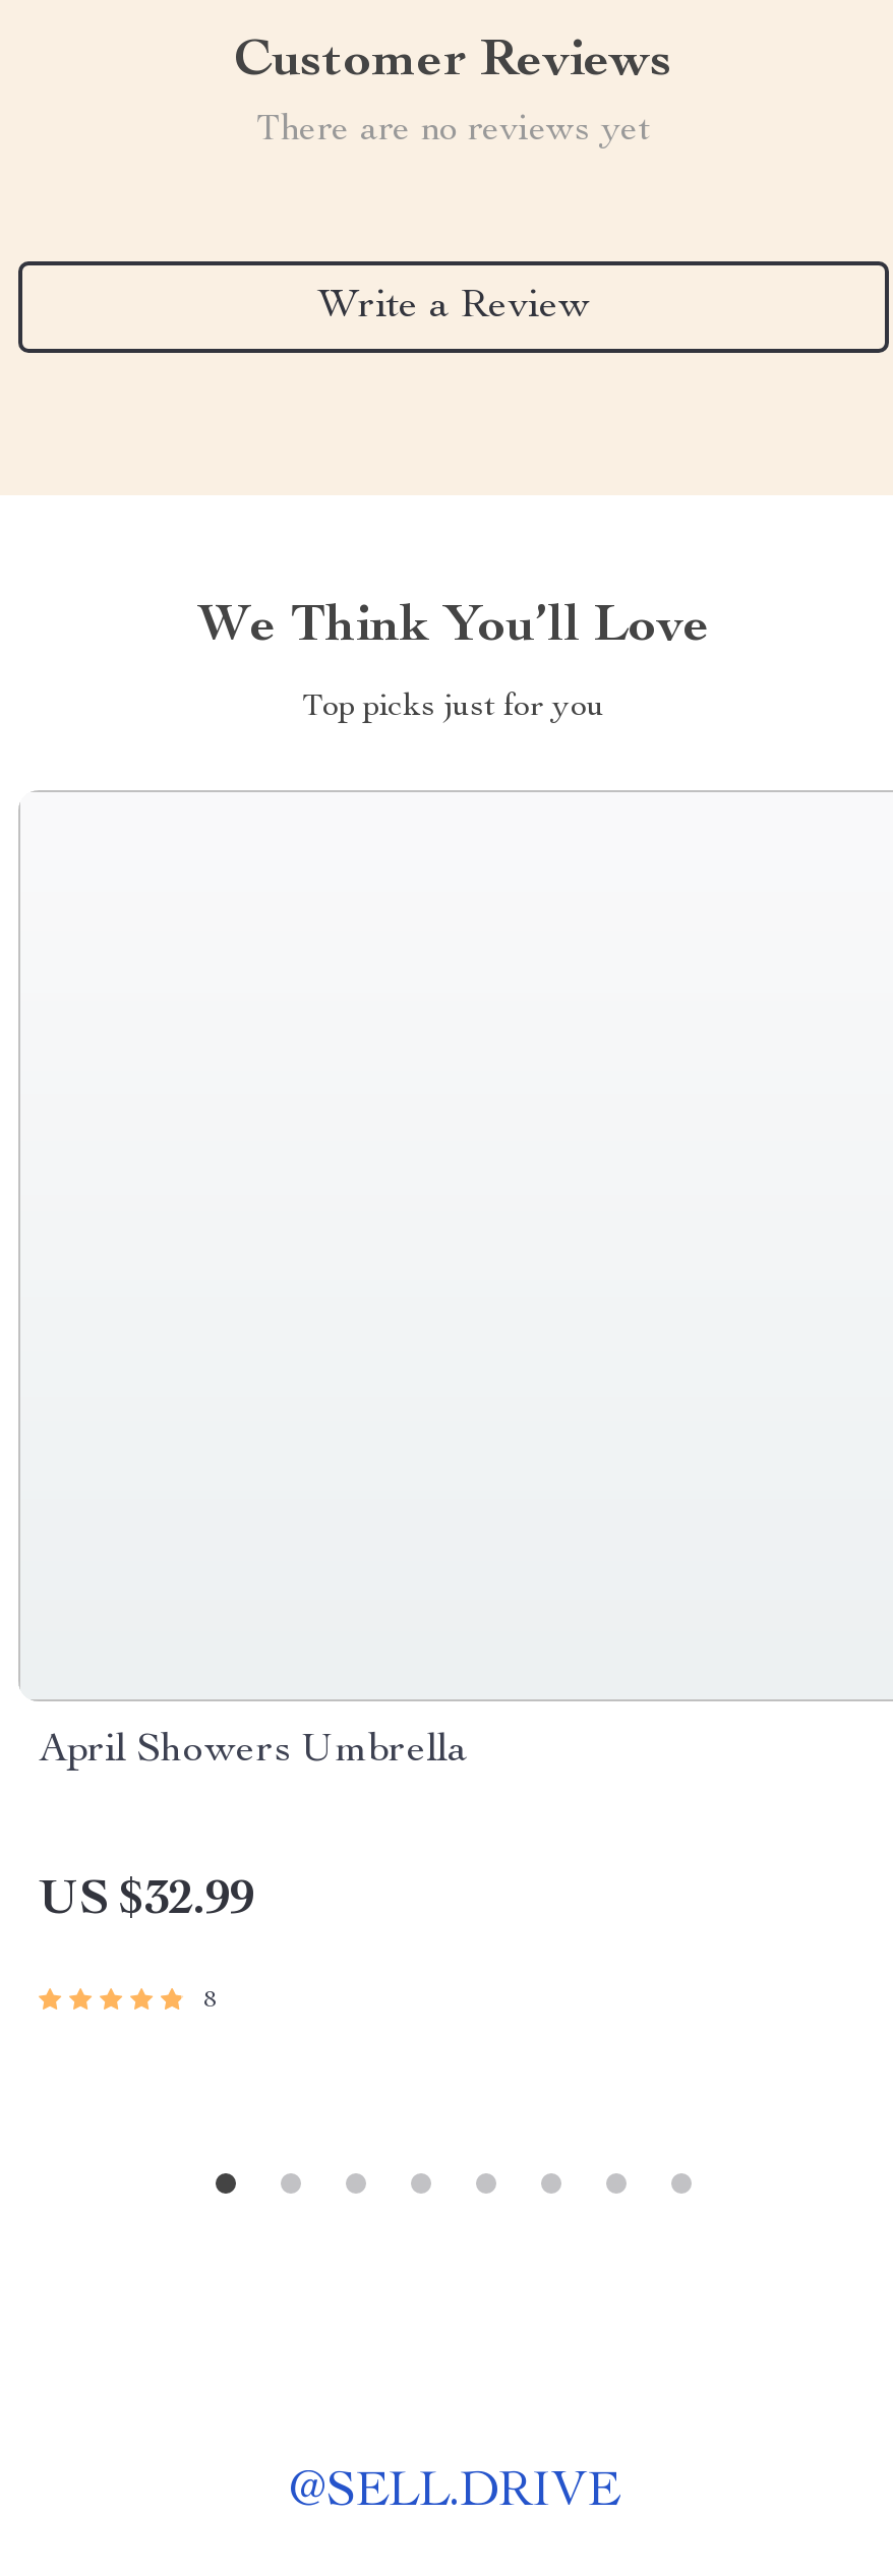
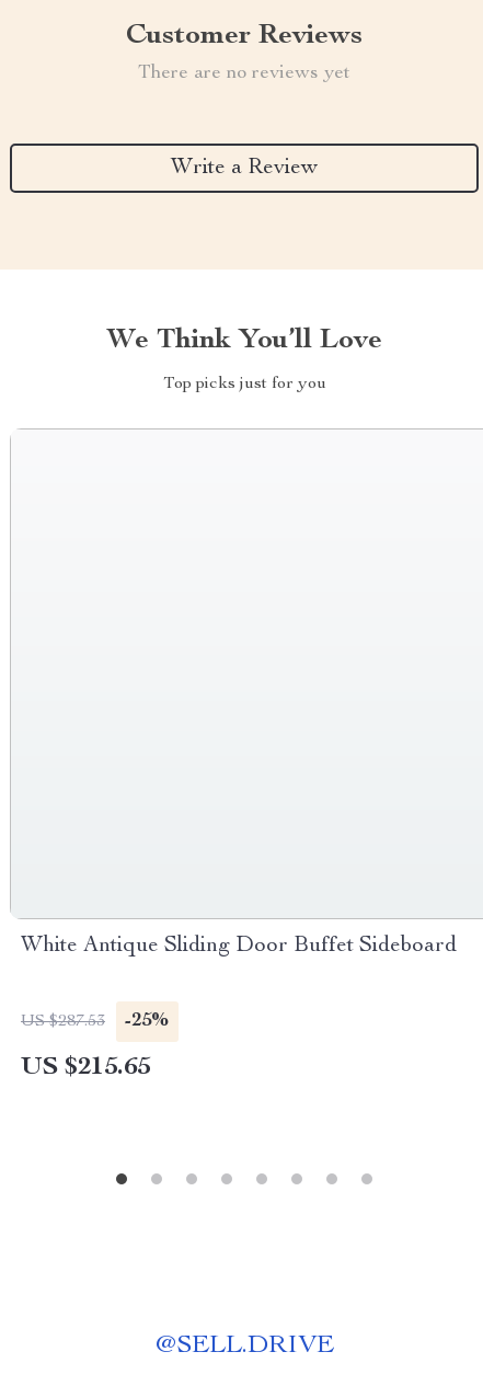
- April Showers Umbrella
+ White Antique Sliding Door Buffet Sideboard

- US $32.99
+ US $287.53
+ -25%

- 8
+ US $215.65
